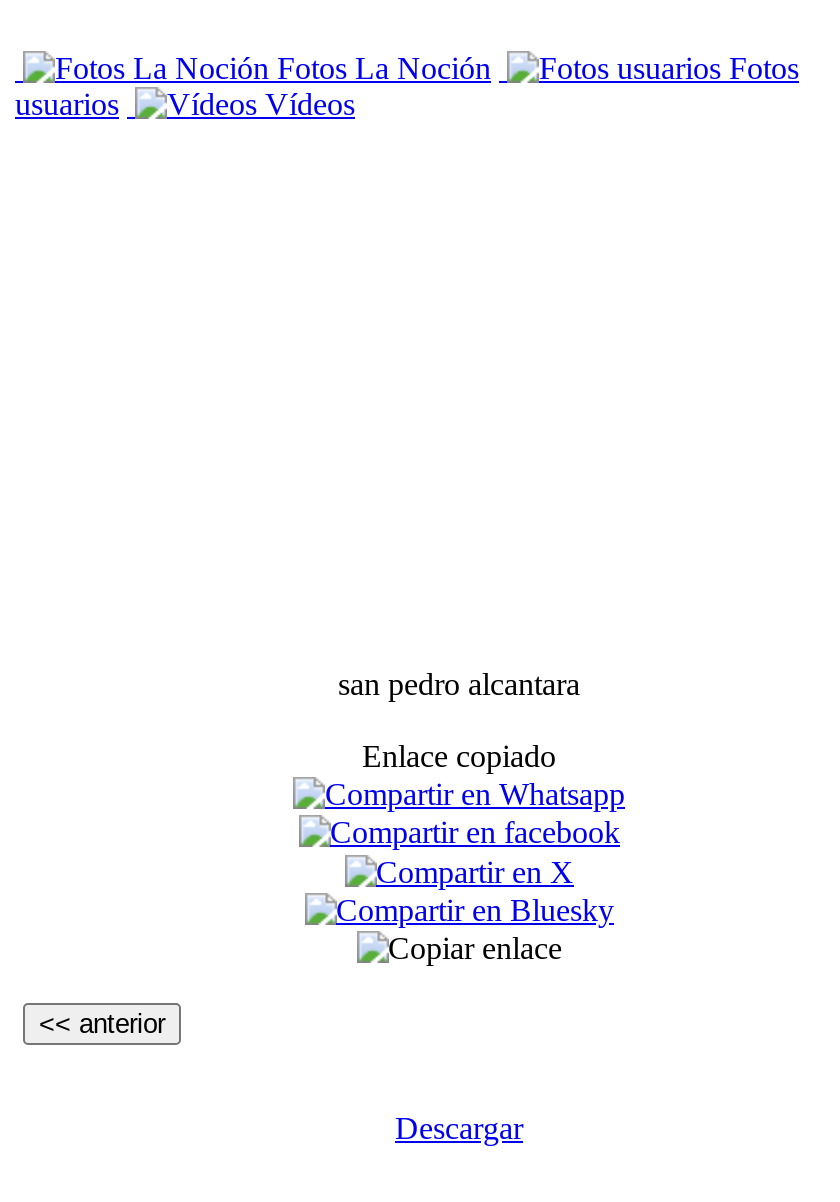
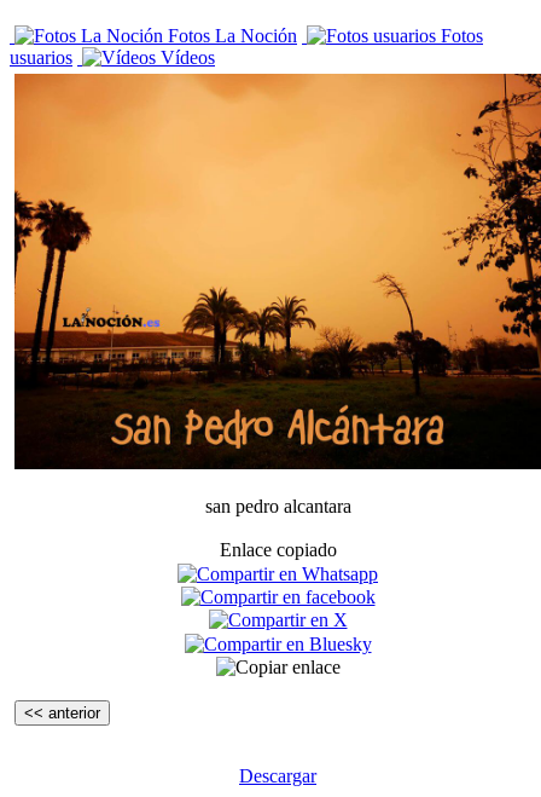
+ [image]
